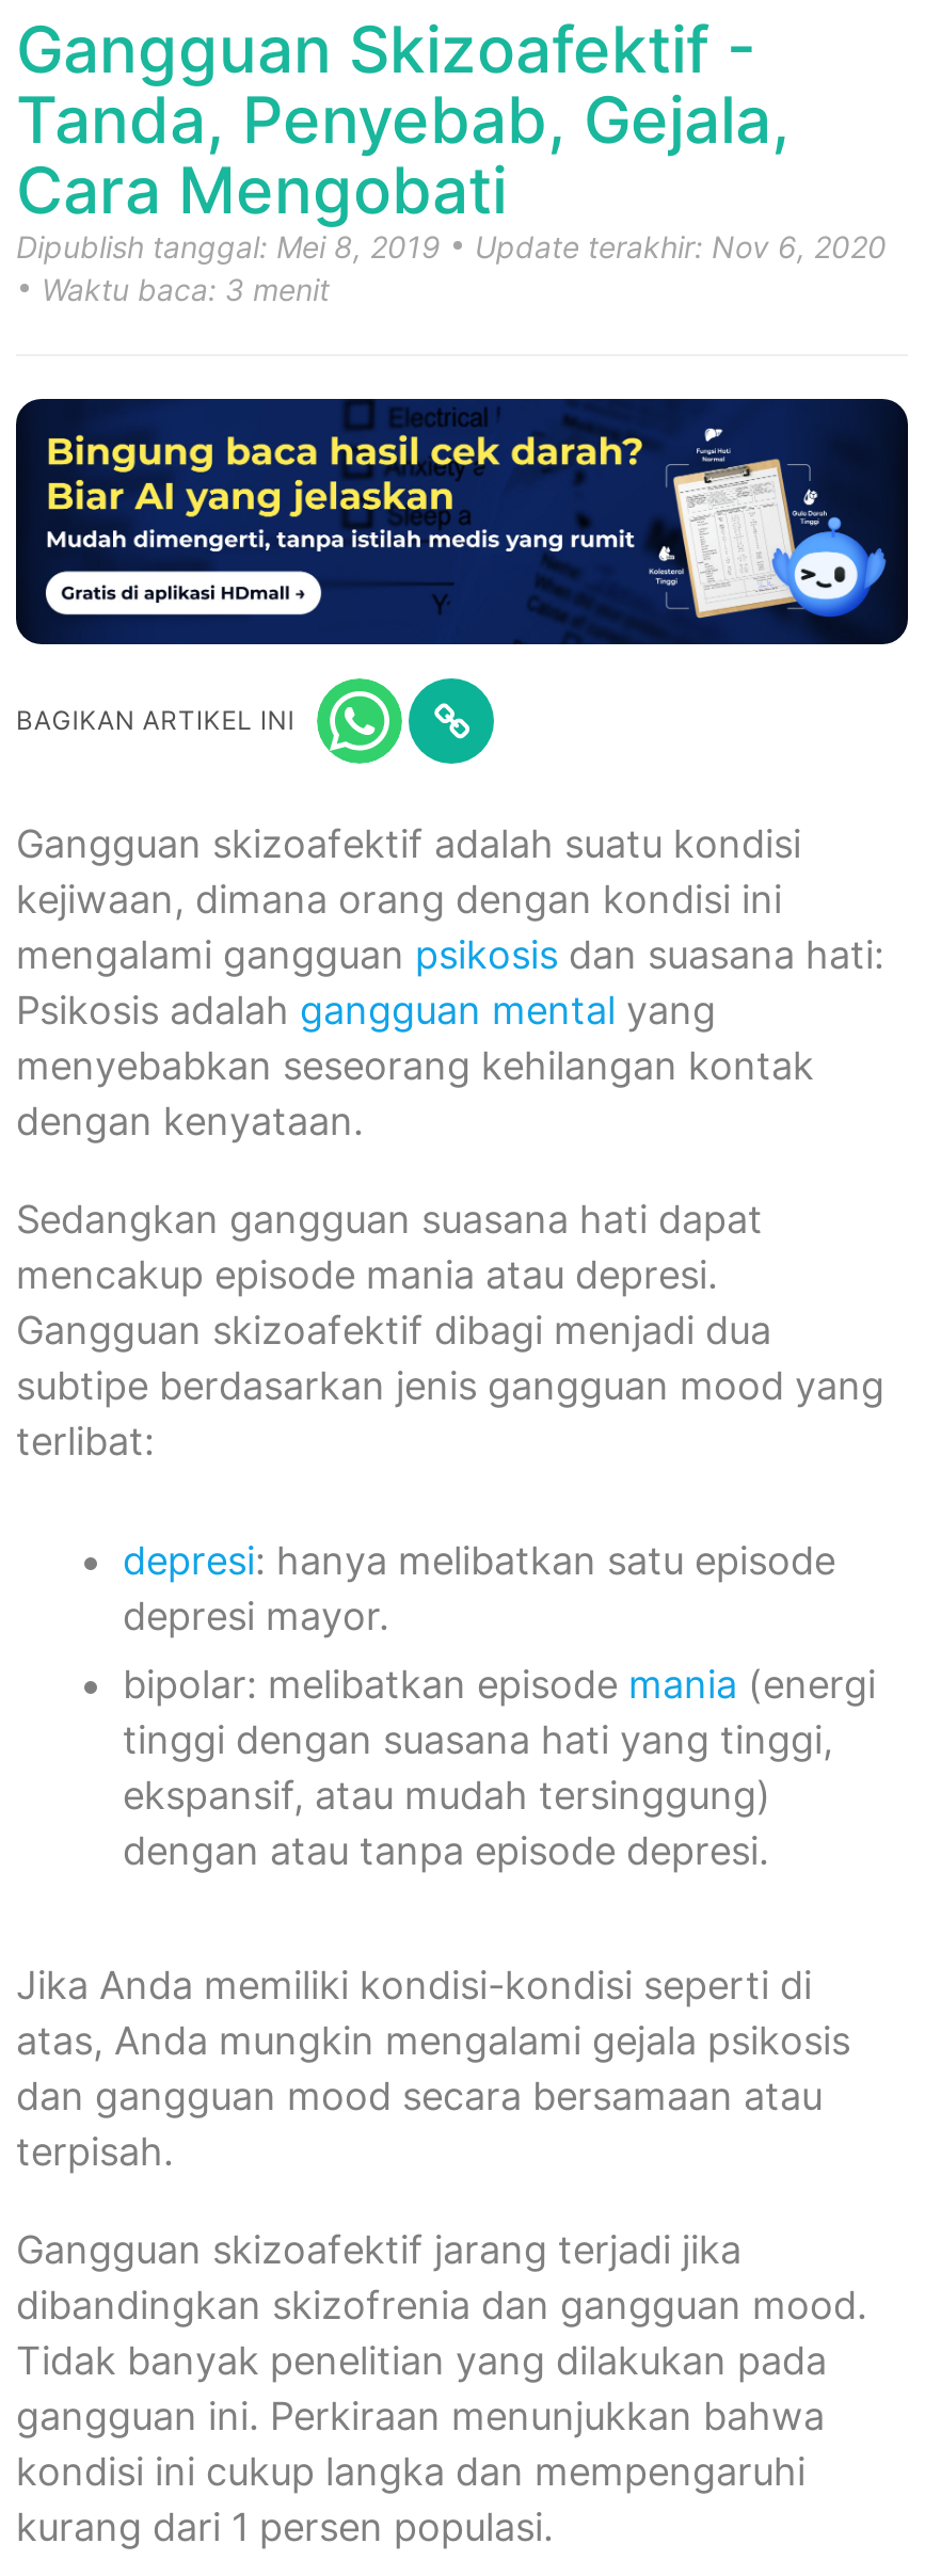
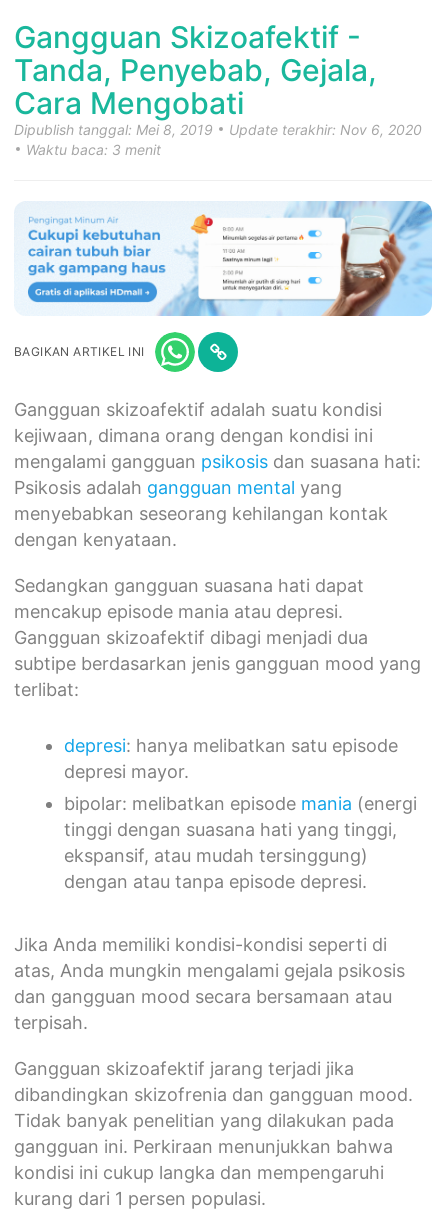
- [image]
+ [image]
